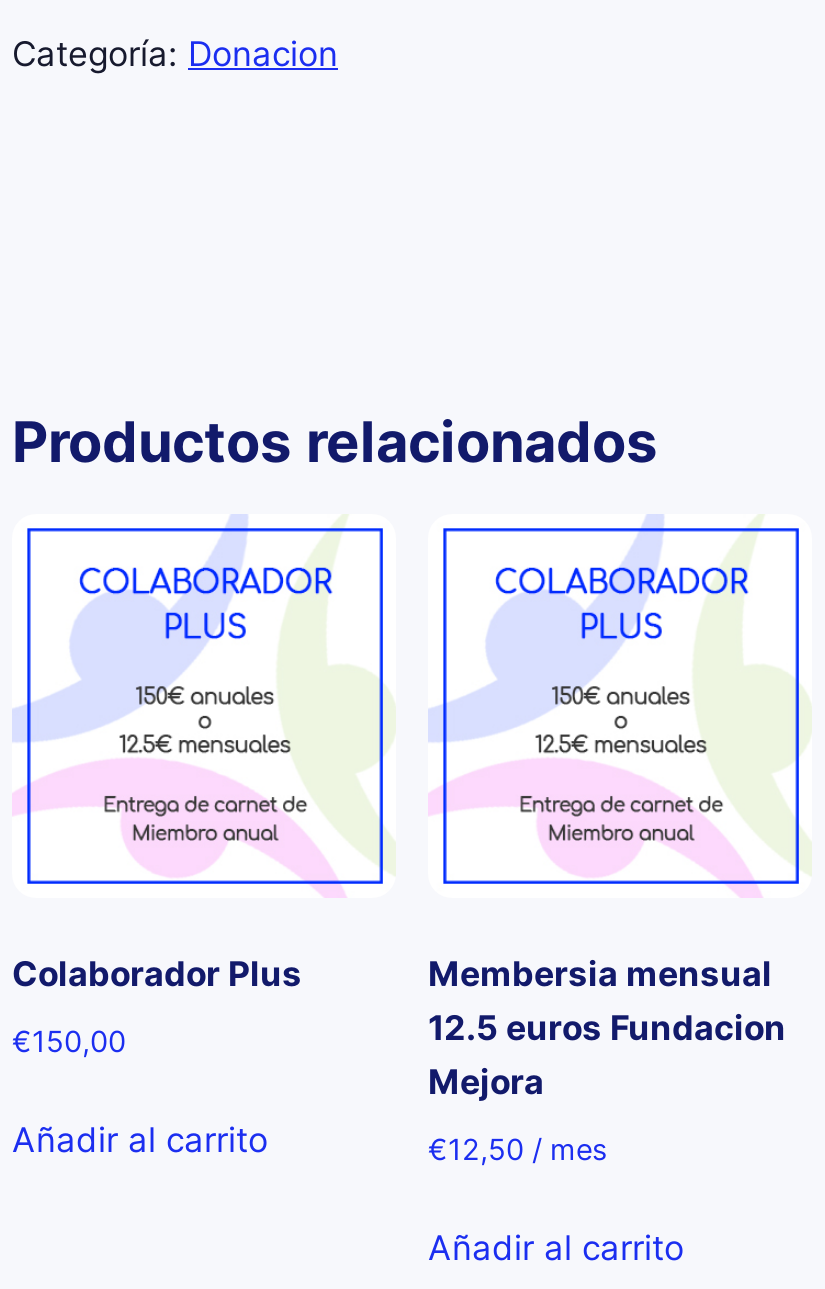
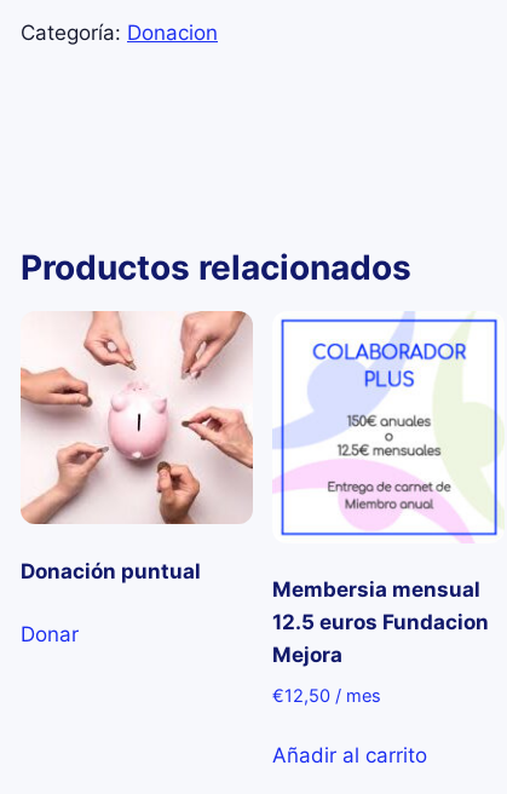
- [image]
- Colaborador Plus
- €150,00
- Añadir al carrito
+ [image]
+ Donación puntual
+ Donar
